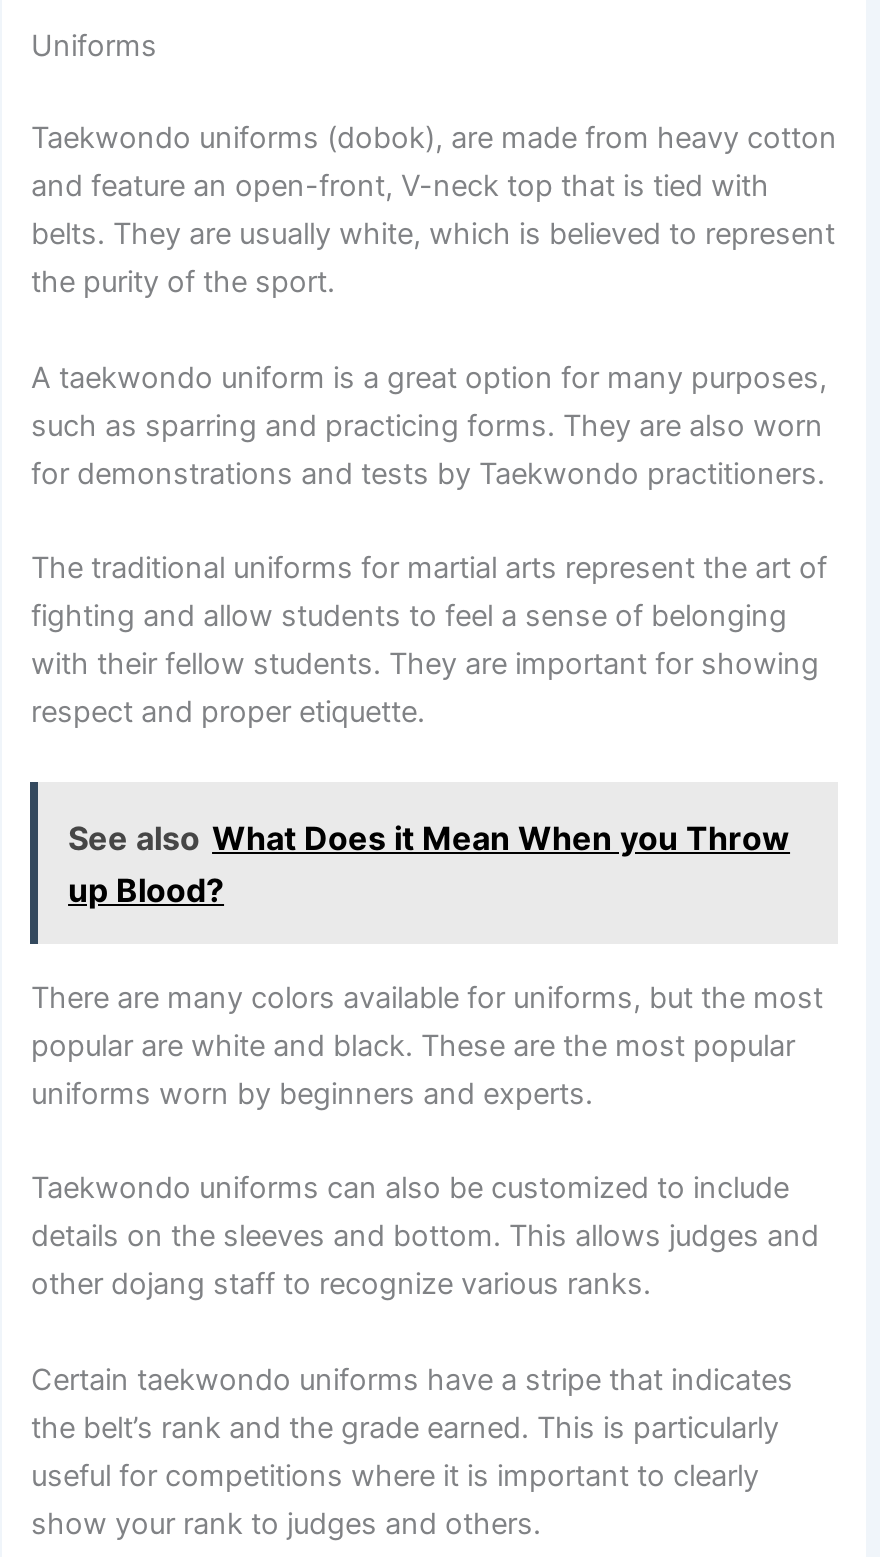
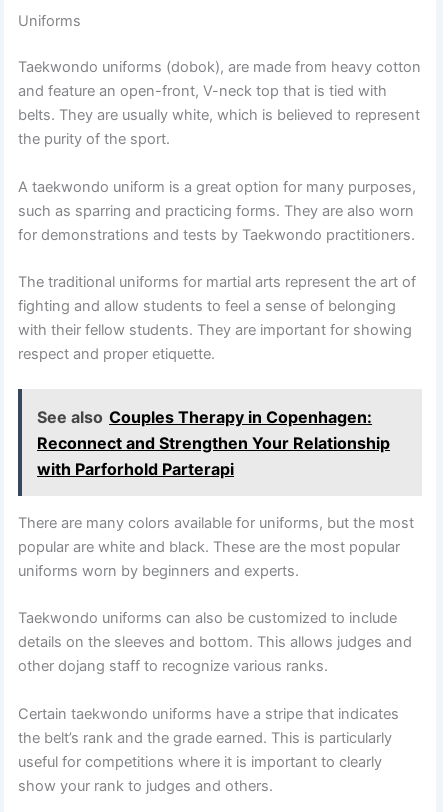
- See also What Does it Mean When you Throw
- up Blood?
+ See also Couples Therapy in Copenhagen:
+ Reconnect and Strengthen Your Relationship
+ with Parforhold Parterapi
